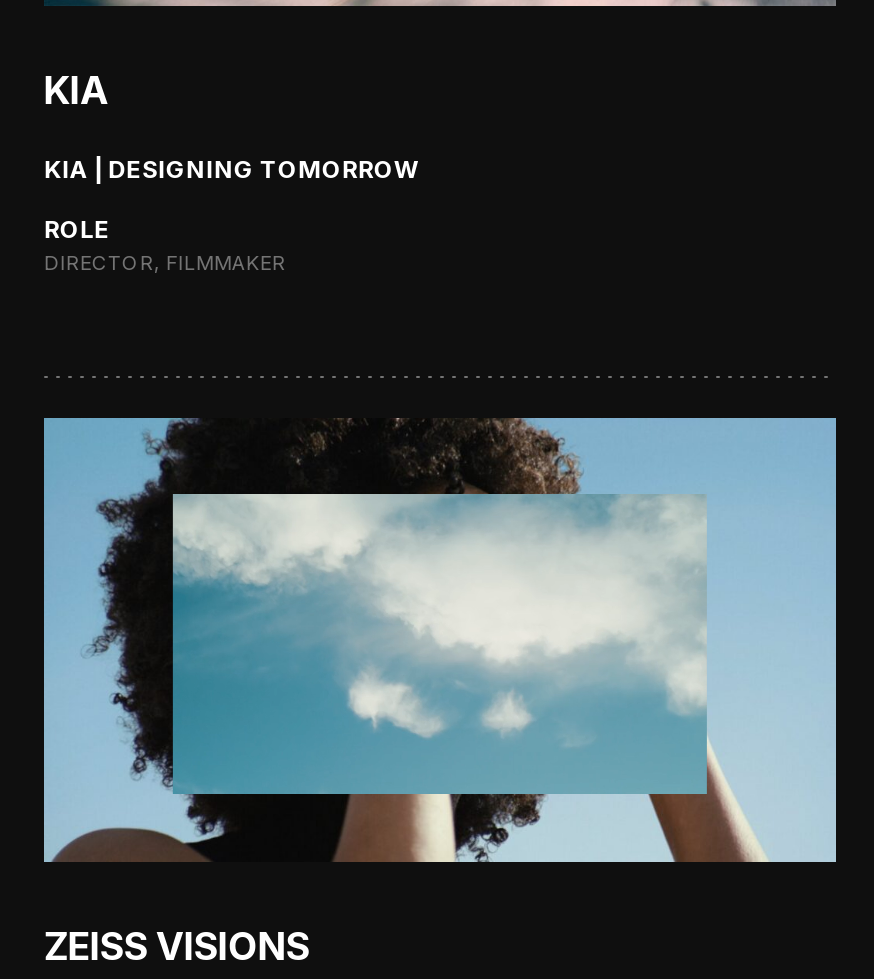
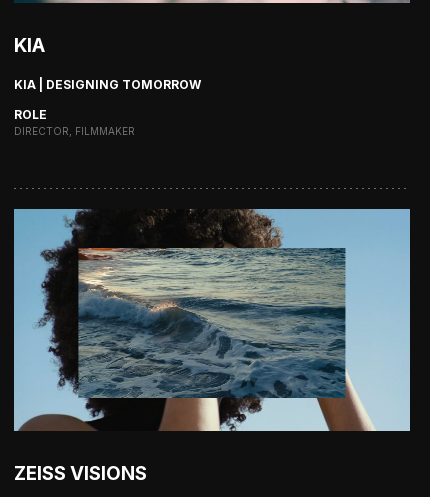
- [image]
+ [image]
